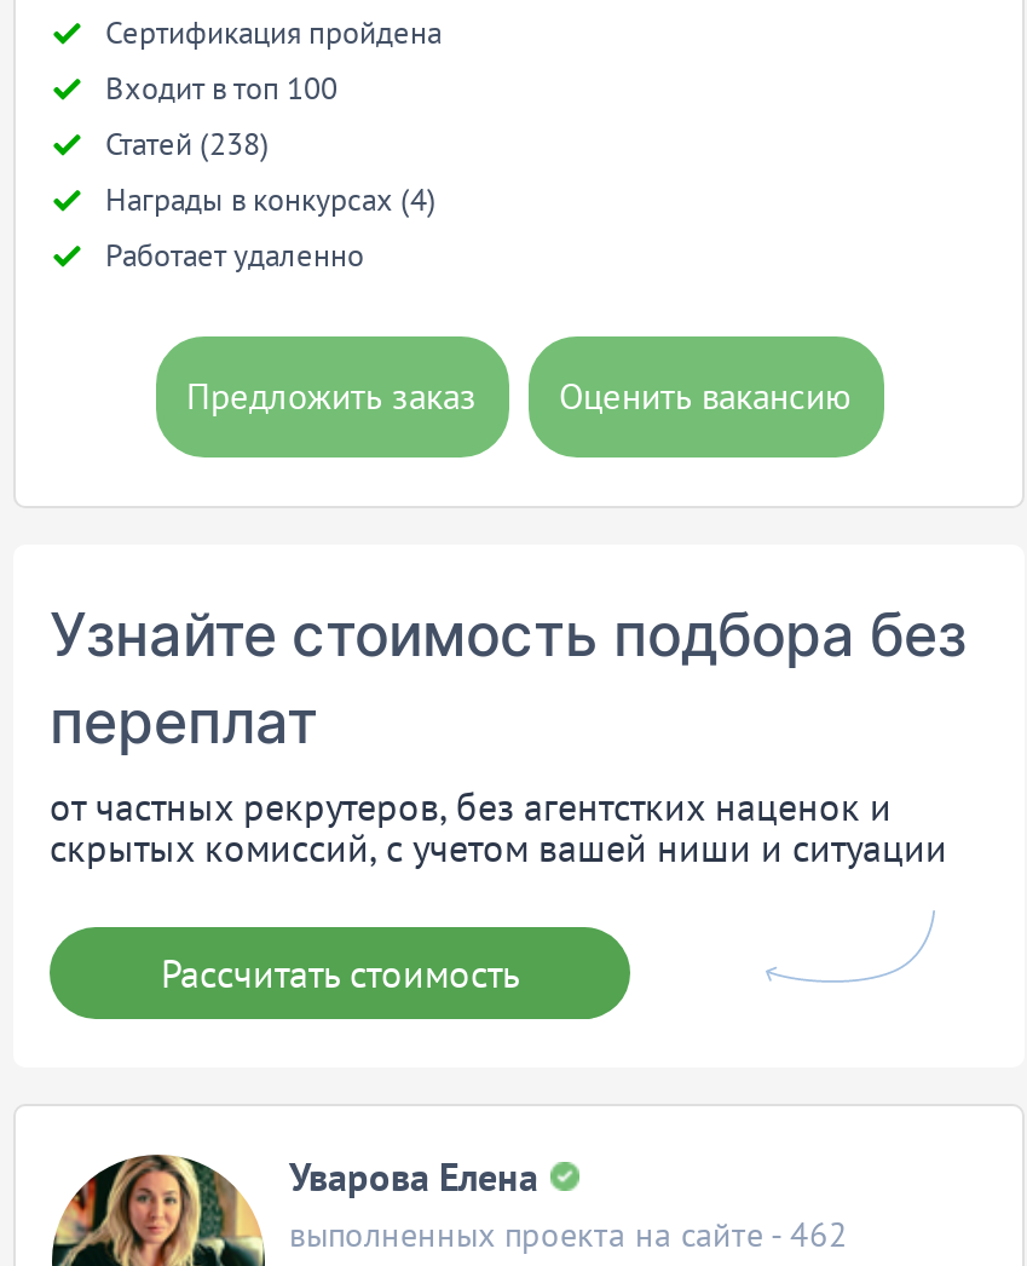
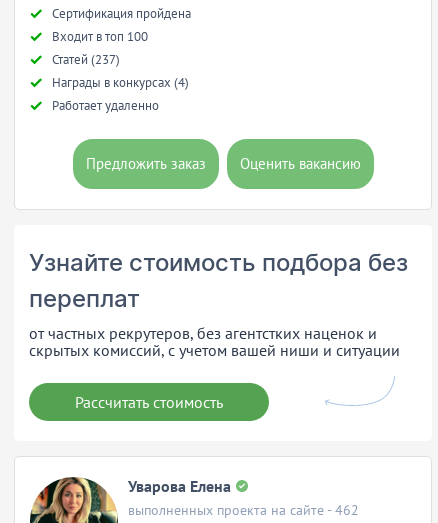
- Статей (238)
+ Статей (237)
